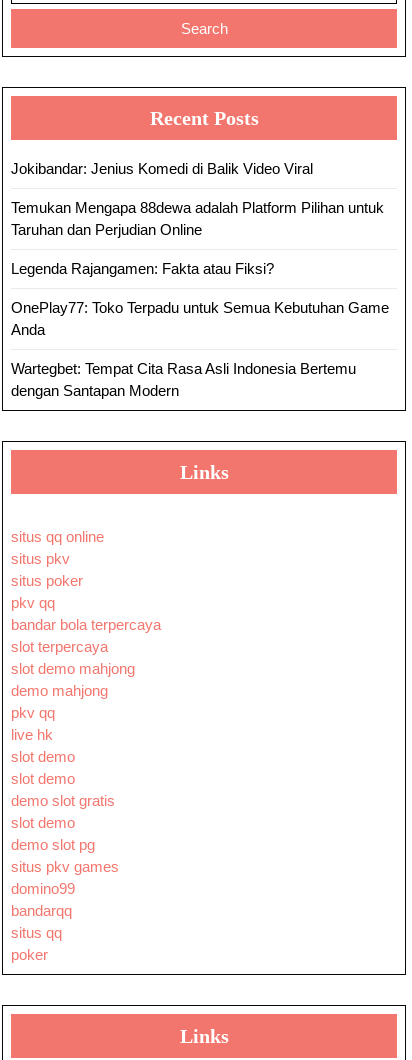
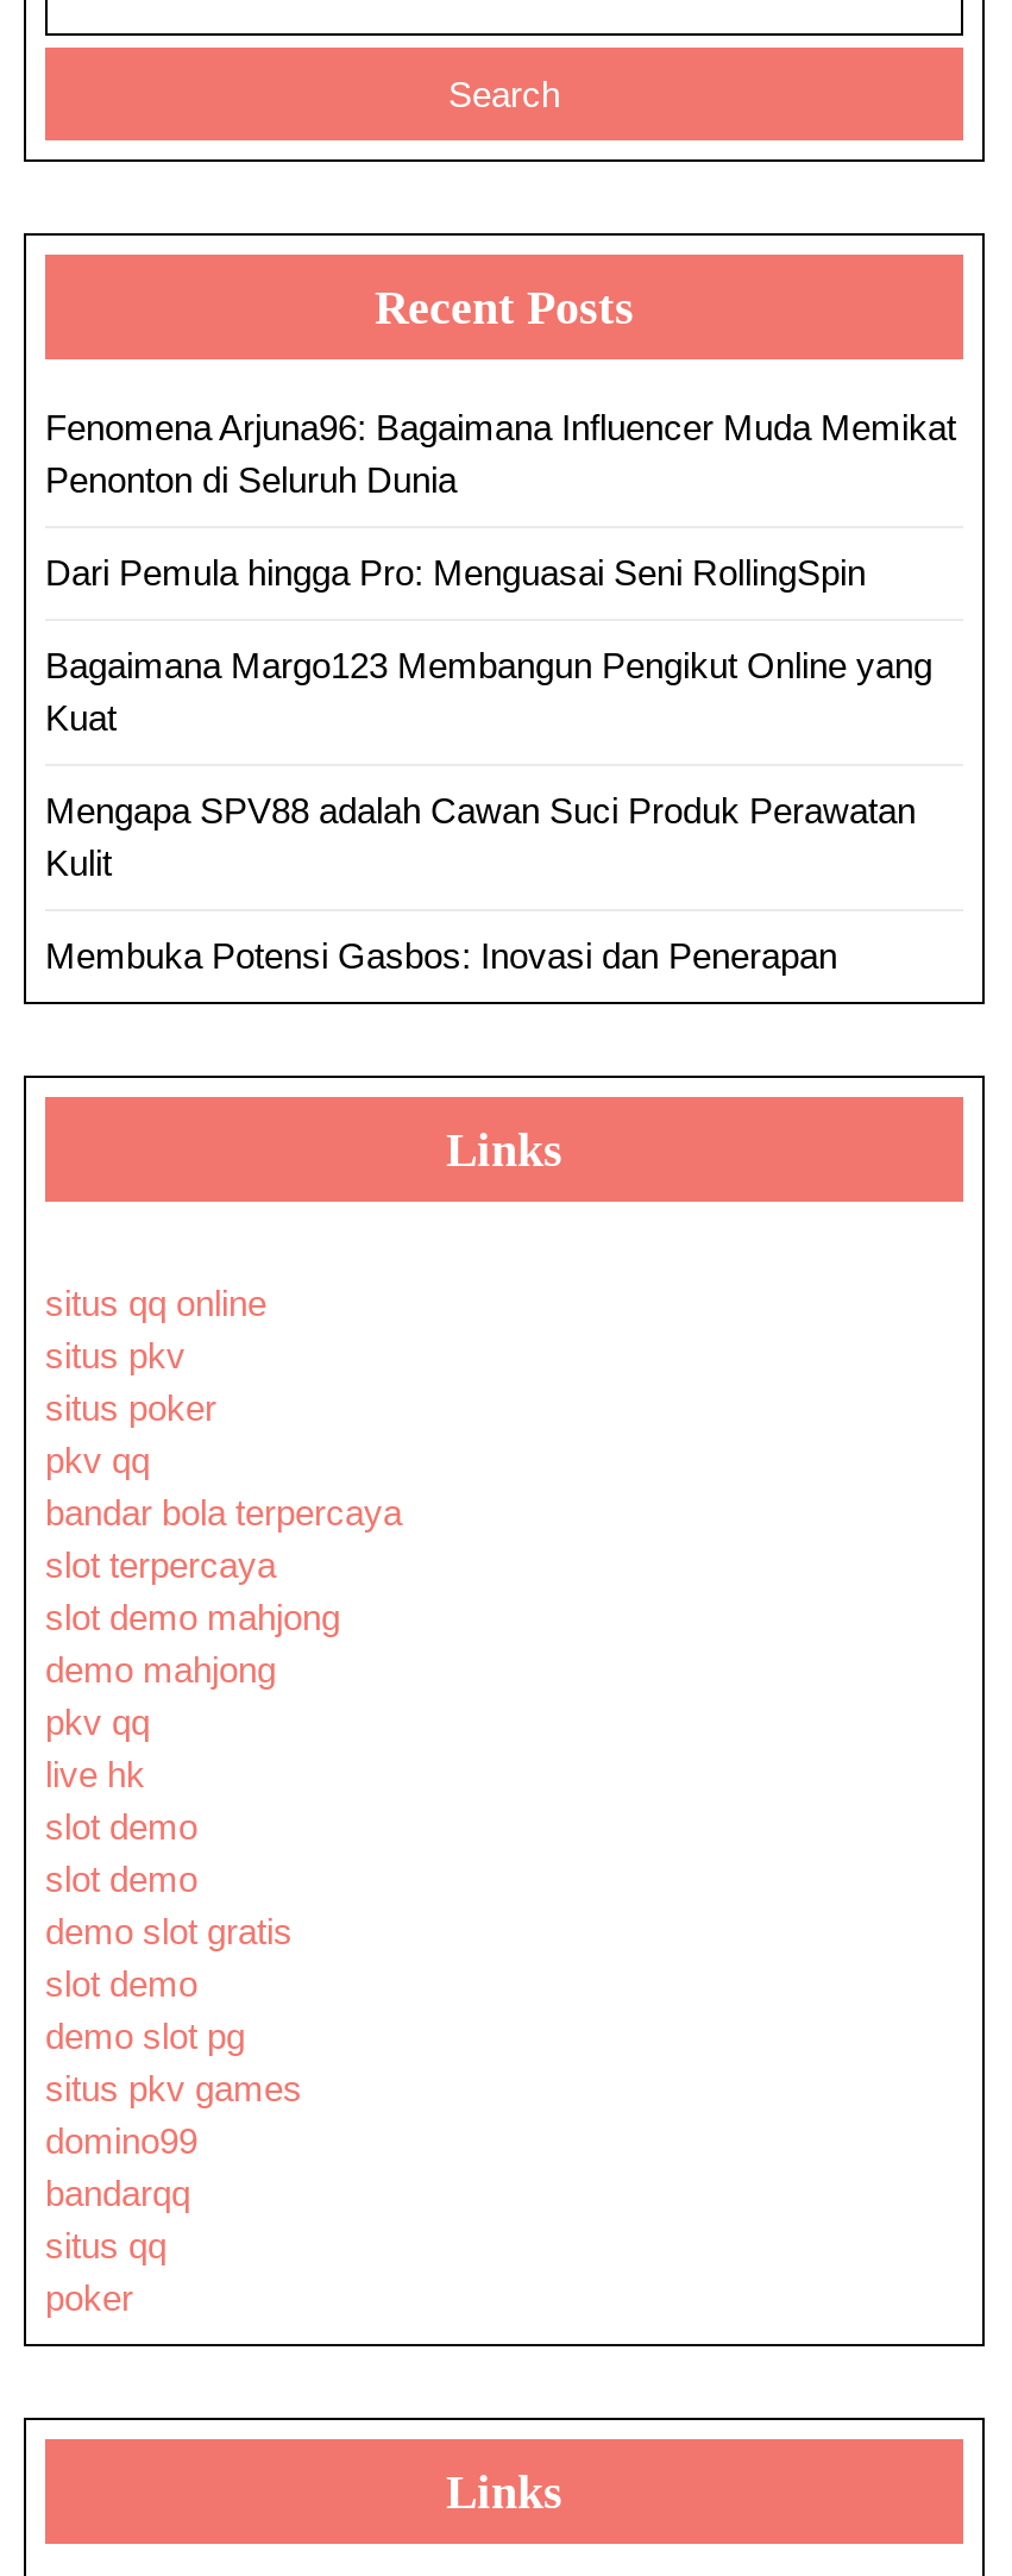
- Jokibandar: Jenius Komedi di Balik Video Viral
+ Fenomena Arjuna96: Bagaimana Influencer Muda Memikat
+ Penonton di Seluruh Dunia

- Temukan Mengapa 88dewa adalah Platform Pilihan untuk
- Taruhan dan Perjudian Online
+ Dari Pemula hingga Pro: Menguasai Seni RollingSpin

- Legenda Rajangamen: Fakta atau Fiksi?
+ Bagaimana Margo123 Membangun Pengikut Online yang
+ Kuat

- OnePlay77: Toko Terpadu untuk Semua Kebutuhan Game
- Anda
+ Mengapa SPV88 adalah Cawan Suci Produk Perawatan
+ Kulit

- Wartegbet: Tempat Cita Rasa Asli Indonesia Bertemu
- dengan Santapan Modern
+ Membuka Potensi Gasbos: Inovasi dan Penerapan
